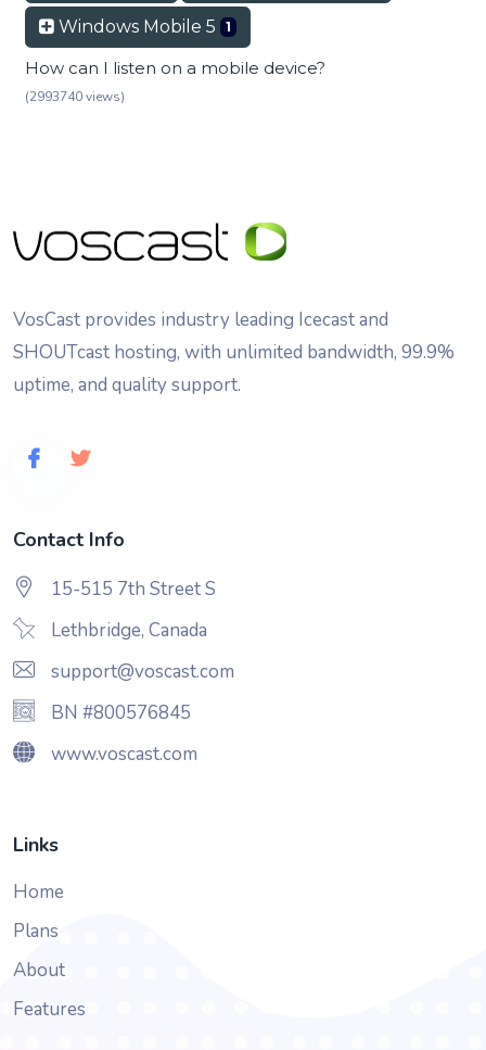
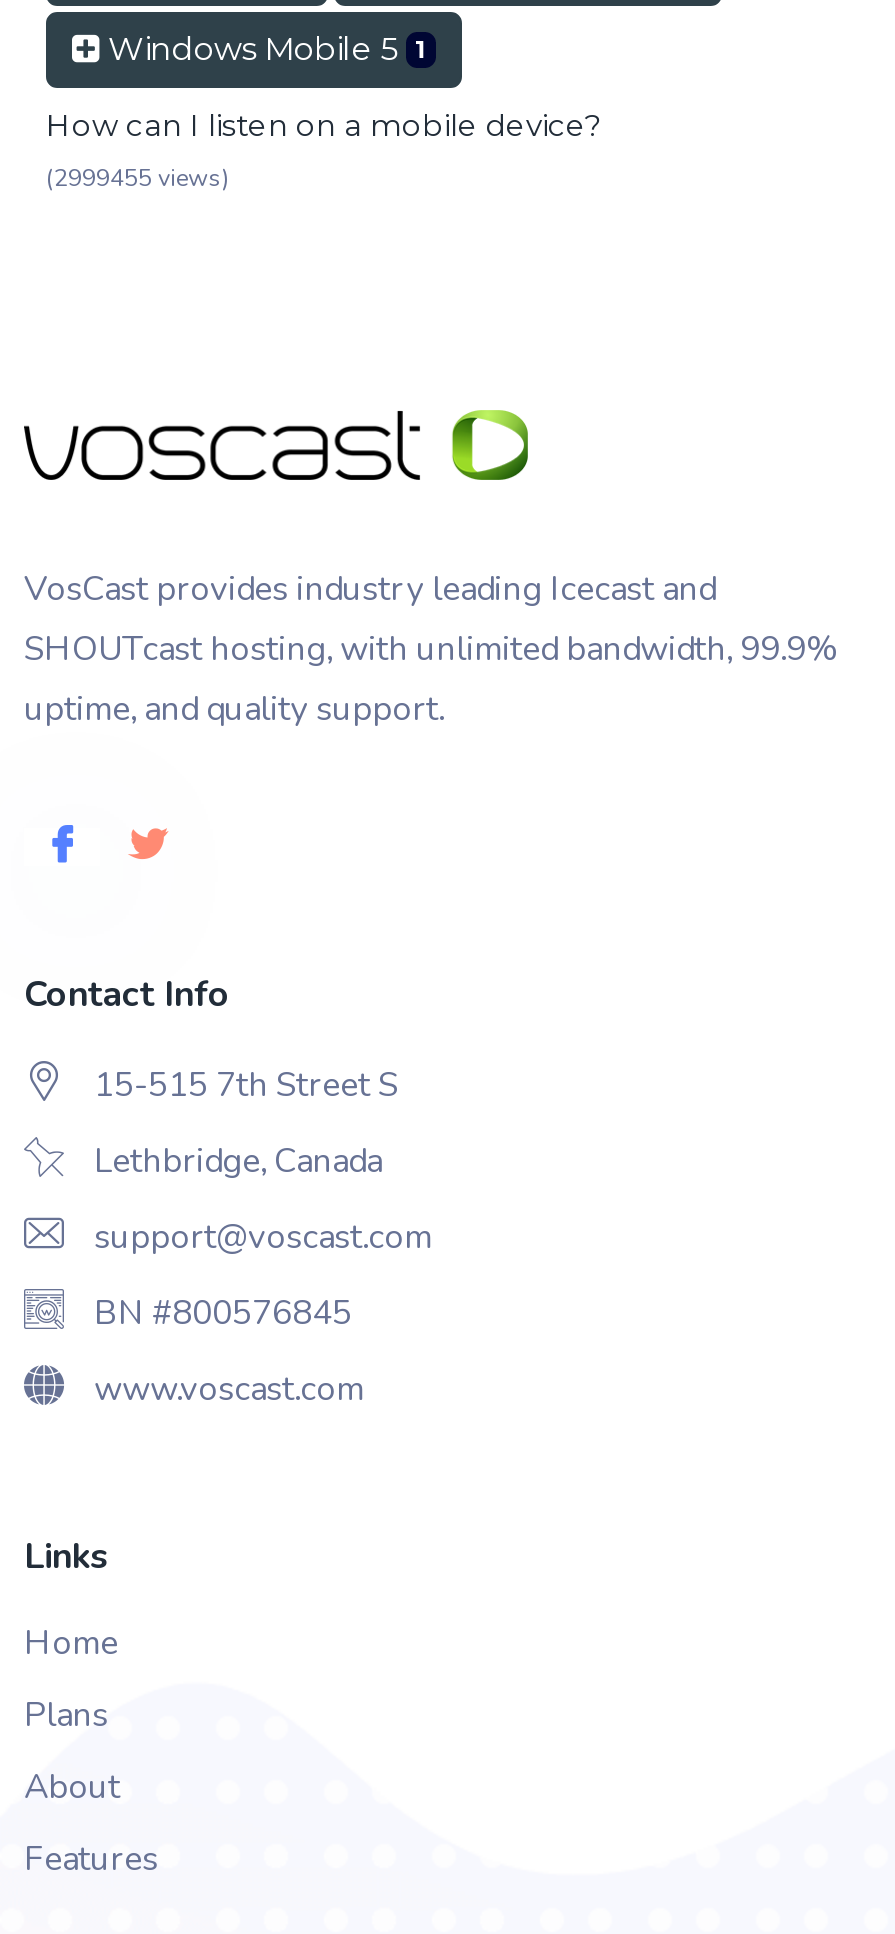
- (2993740 views)
+ (2999455 views)
